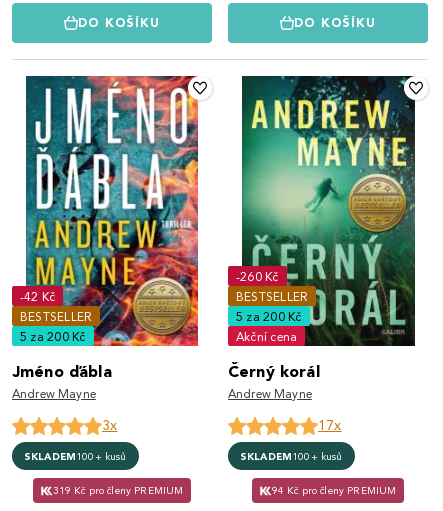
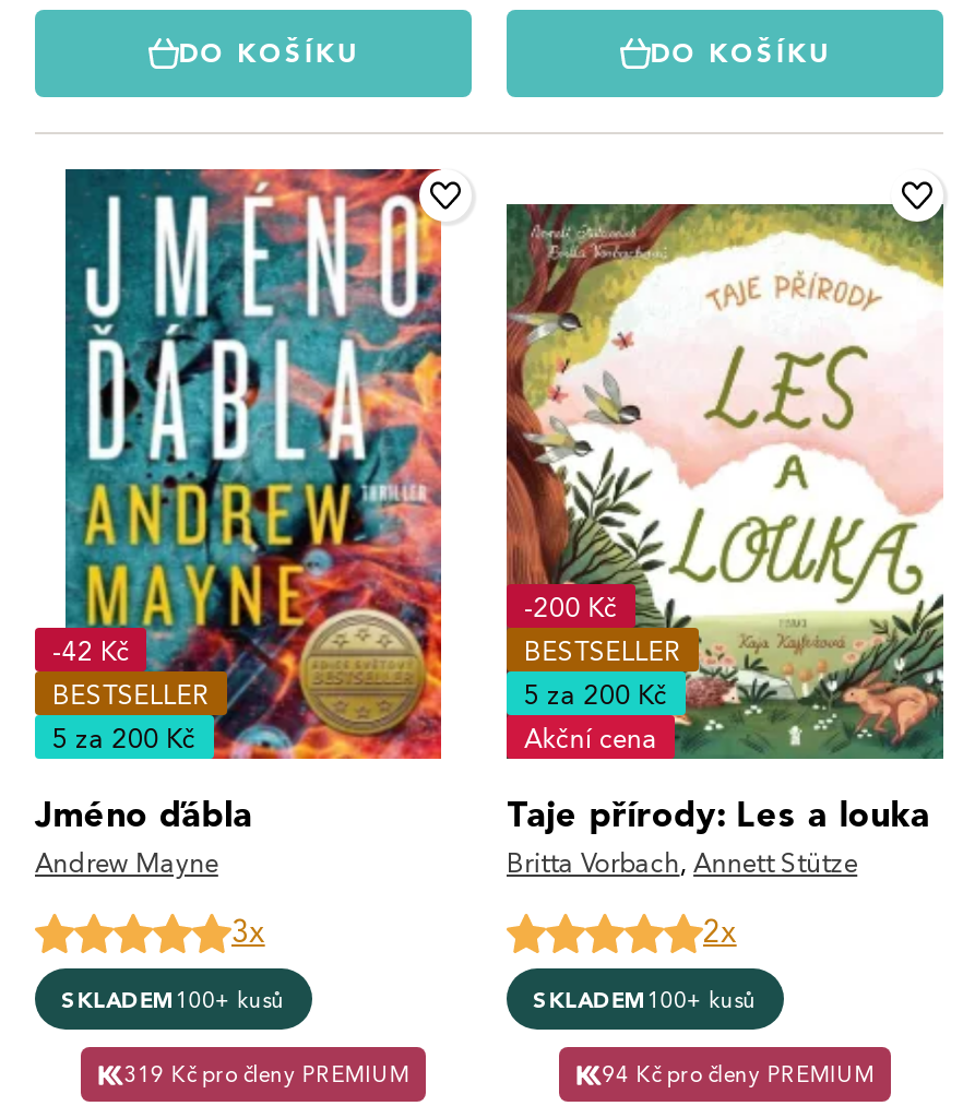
- [image]
- -260 Kč
+ [image]
+ -200 Kč

- Černý korál
- Andrew Mayne
+ Taje přírody: Les a louka
+ Britta Vorbach, Annett Stütze

- 17x
+ 2x
